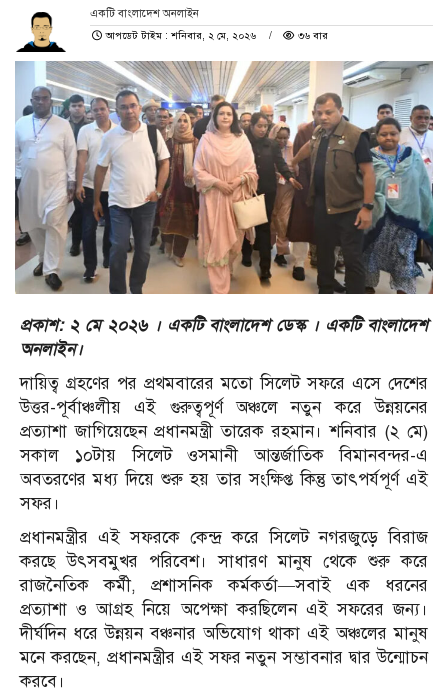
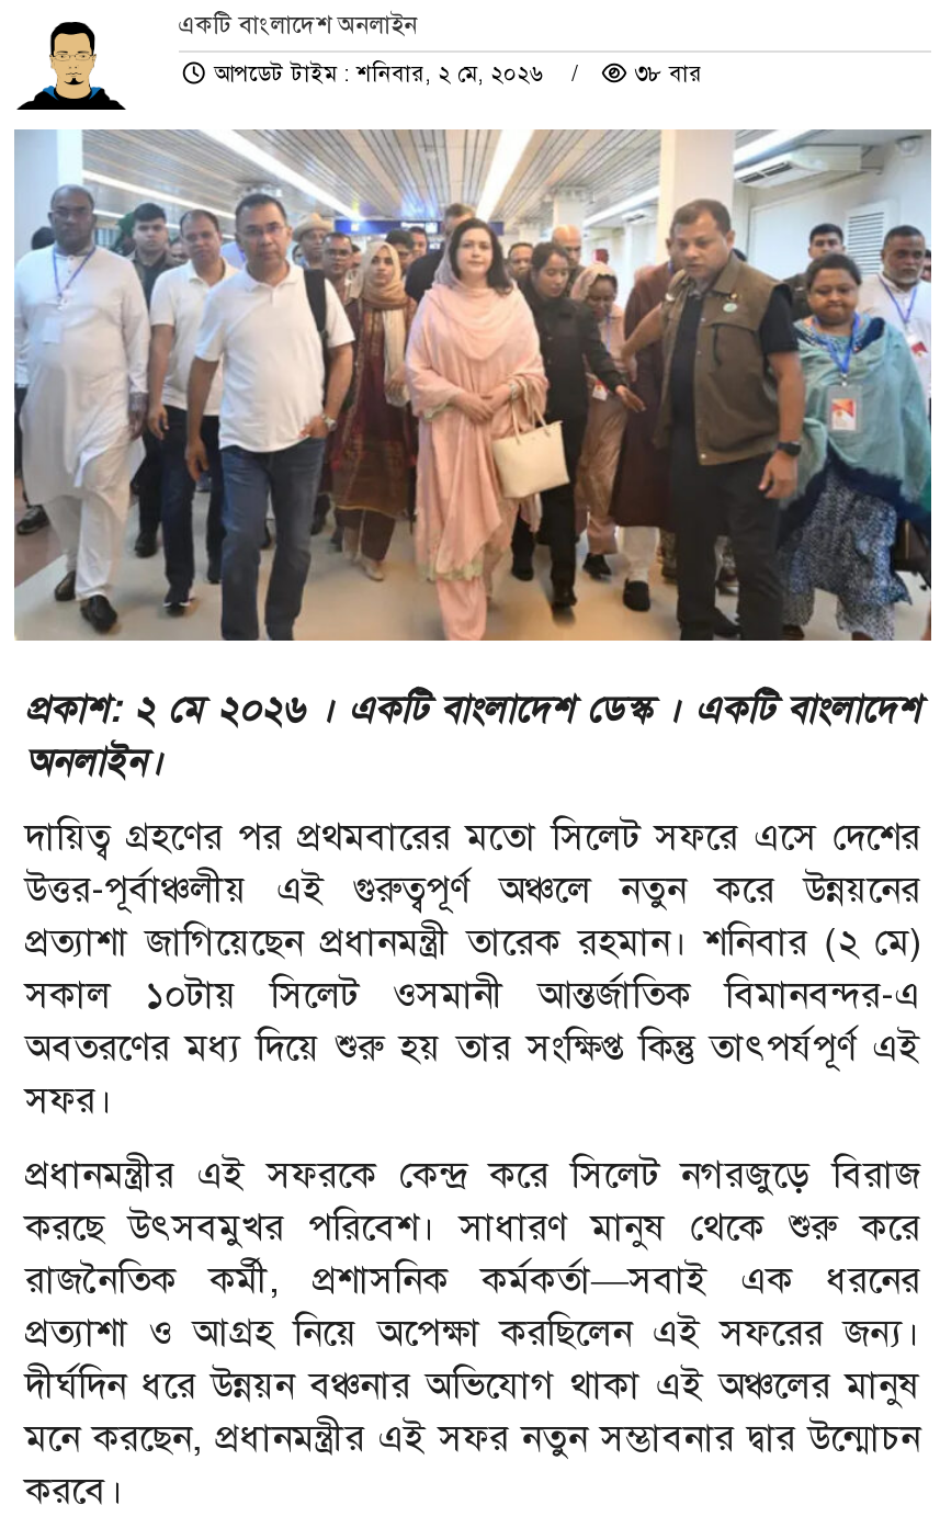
- ৩৬ বার
+ ৩৮ বার
